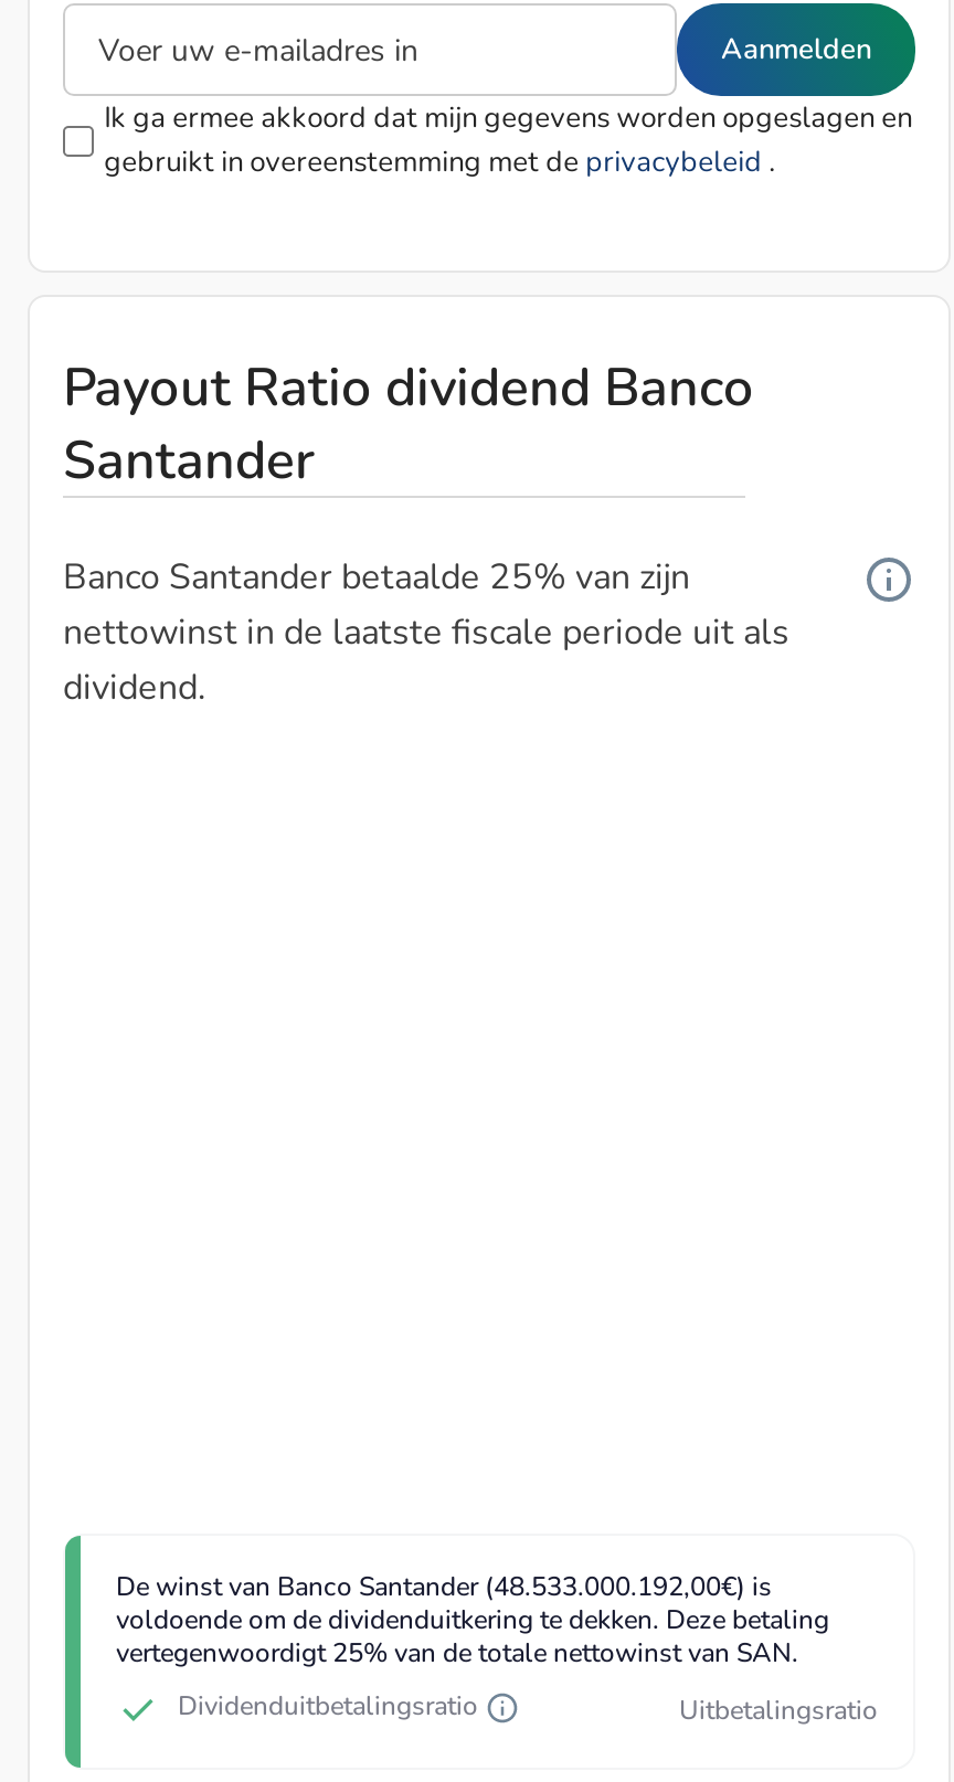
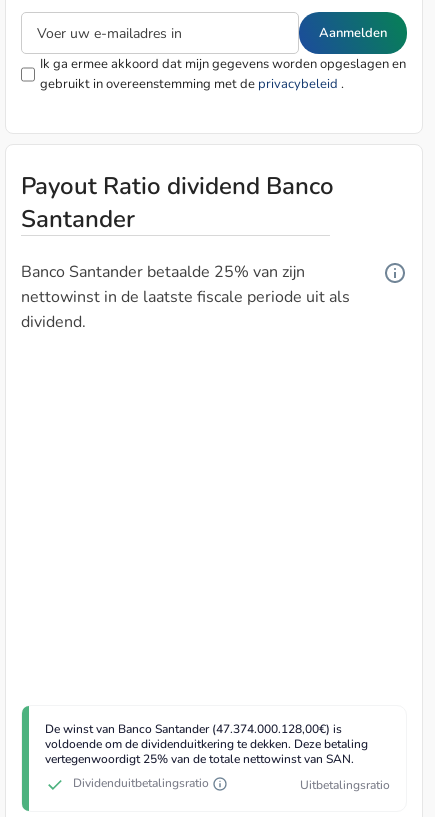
- De winst van Banco Santander (48.533.000.192,00€) is
+ De winst van Banco Santander (47.374.000.128,00€) is
